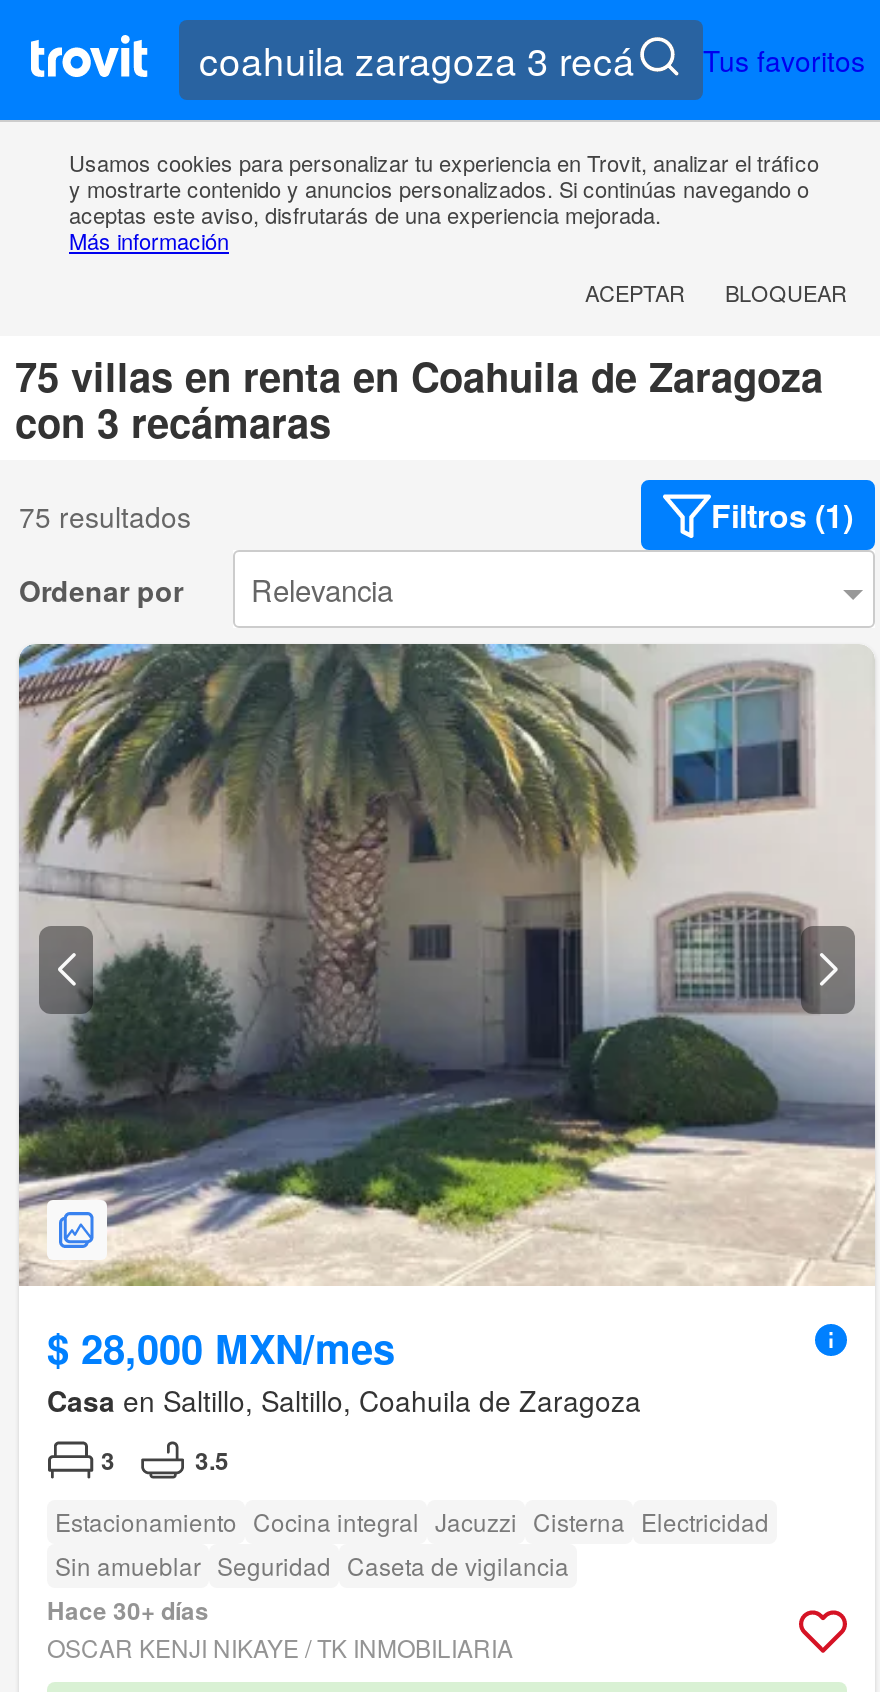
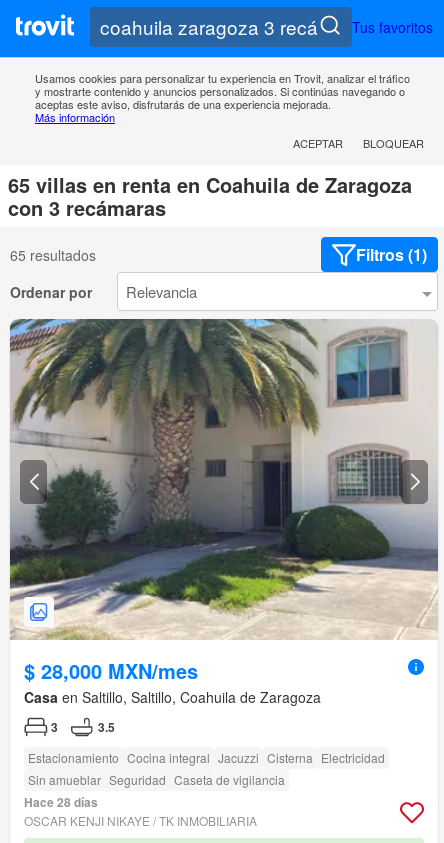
- 75 villas en renta en Coahuila de Zaragoza
+ 65 villas en renta en Coahuila de Zaragoza

- 75 resultados
+ 65 resultados

- Hace 30+ días
+ Hace 28 días
